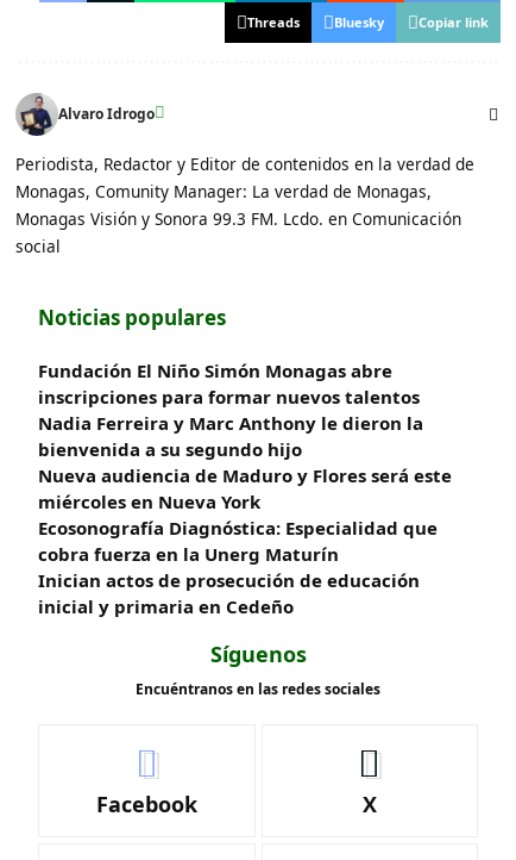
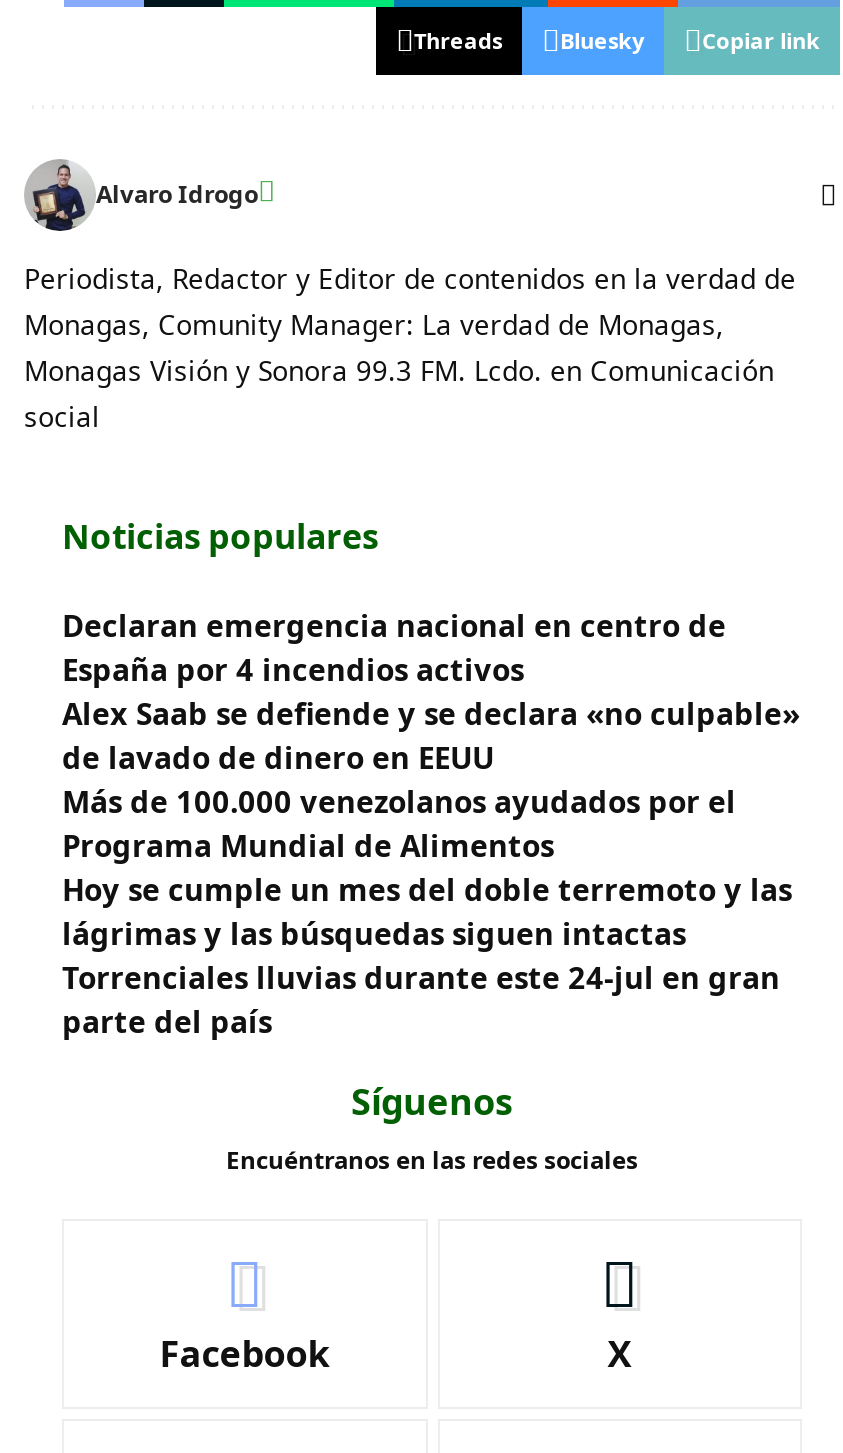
- Fundación El Niño Simón Monagas abre
- inscripciones para formar nuevos talentos
- Nadia Ferreira y Marc Anthony le dieron la
- bienvenida a su segundo hijo
- Nueva audiencia de Maduro y Flores será este
- miércoles en Nueva York
- Ecosonografía Diagnóstica: Especialidad que
- cobra fuerza en la Unerg Maturín
- Inician actos de prosecución de educación
- inicial y primaria en Cedeño
+ Declaran emergencia nacional en centro de
+ España por 4 incendios activos
+ Alex Saab se defiende y se declara «no culpable»
+ de lavado de dinero en EEUU
+ Más de 100.000 venezolanos ayudados por el
+ Programa Mundial de Alimentos
+ Hoy se cumple un mes del doble terremoto y las
+ lágrimas y las búsquedas siguen intactas
+ Torrenciales lluvias durante este 24-jul en gran
+ parte del país
